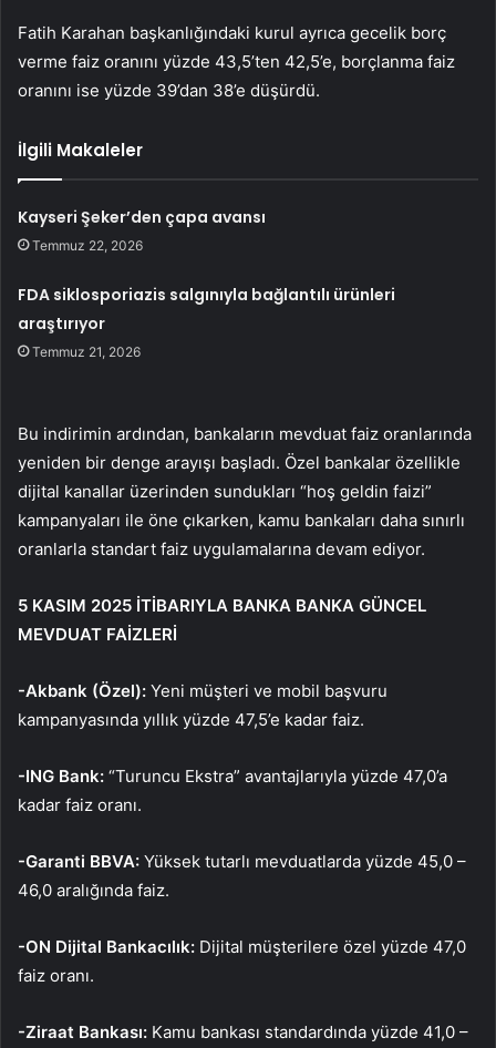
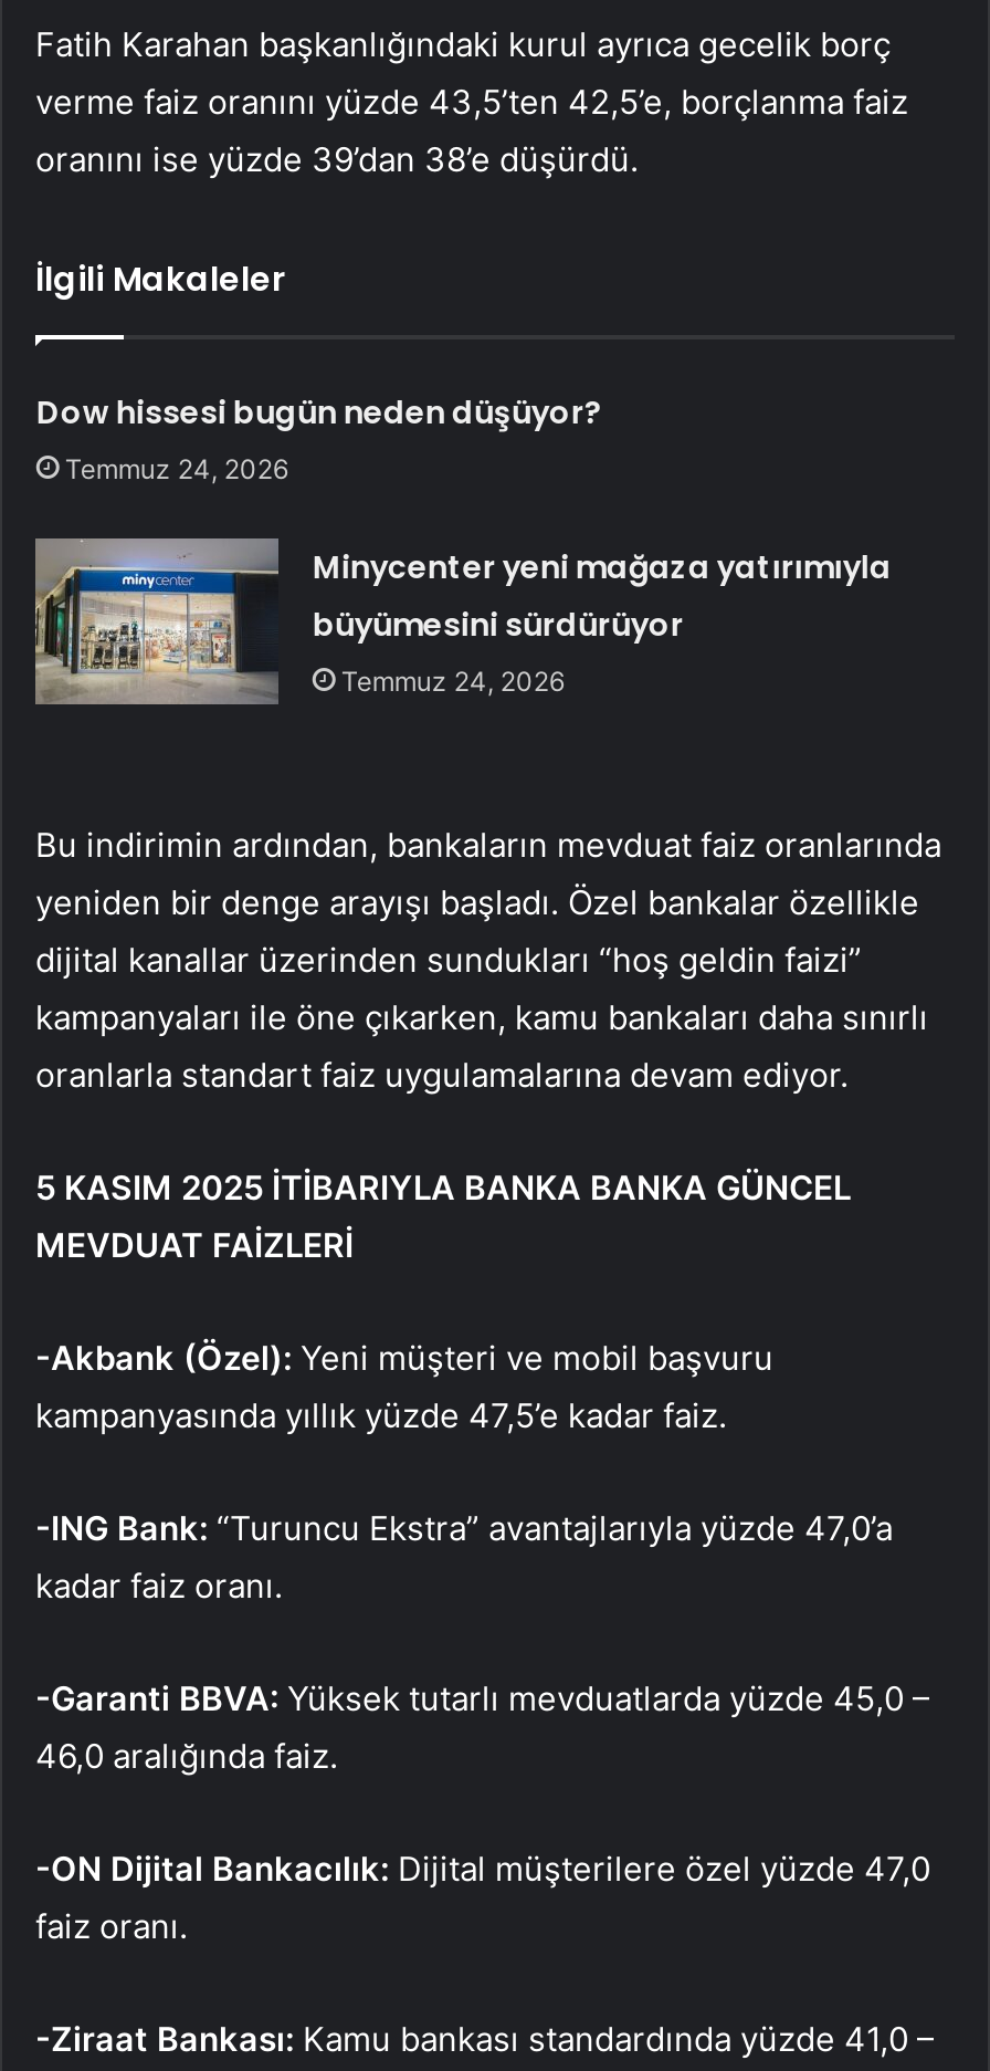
- Kayseri Şeker’den çapa avansı
- Temmuz 22, 2026
+ Dow hissesi bugün neden düşüyor?
+ Temmuz 24, 2026

- FDA siklosporiazis salgınıyla bağlantılı ürünleri
- araştırıyor
- Temmuz 21, 2026
+ Minycenter yeni mağaza yatırımıyla
+ büyümesini sürdürüyor
+ Temmuz 24, 2026
